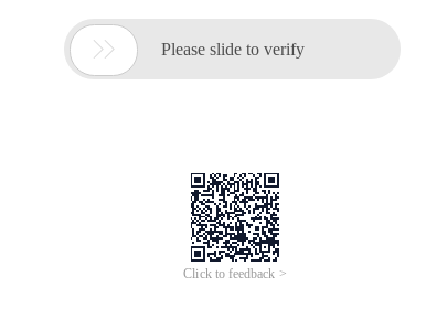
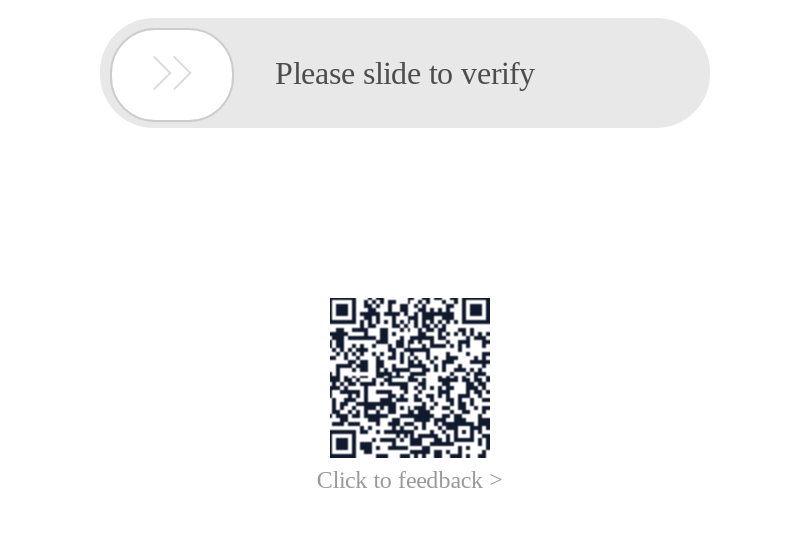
- [image]
+ [image]
